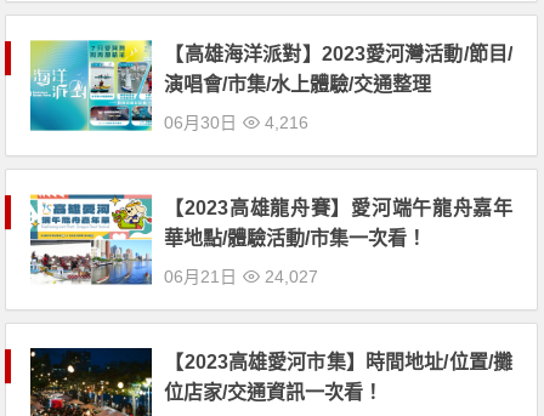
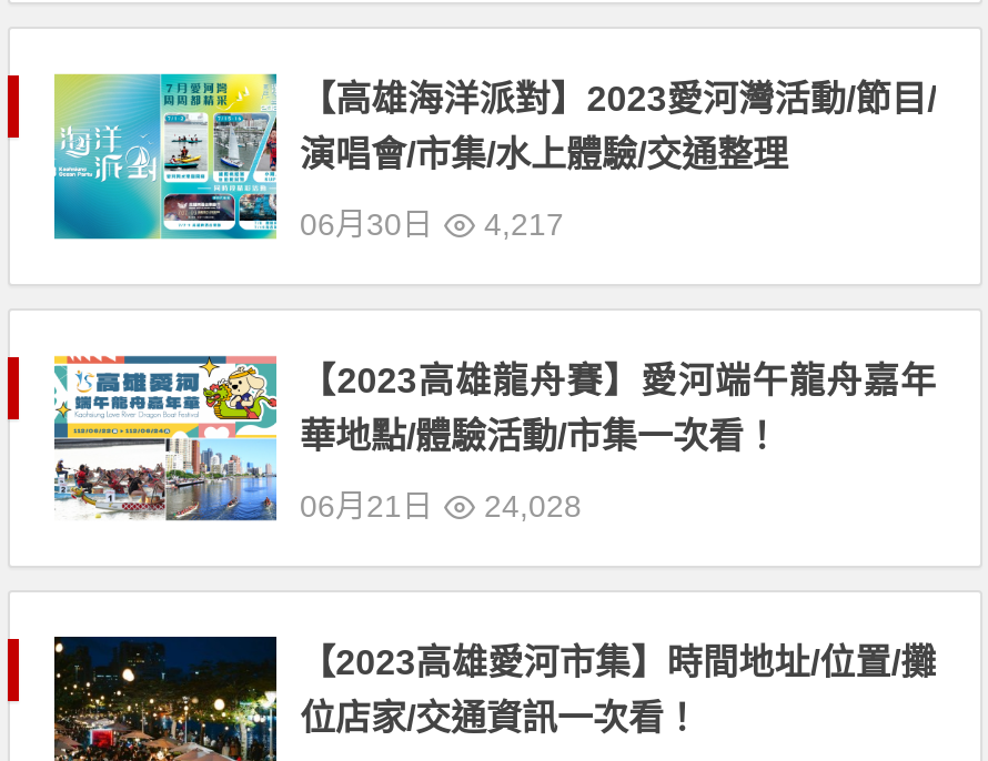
- 06月30日 4,216
+ 06月30日 4,217

- 06月21日 24,027
+ 06月21日 24,028
